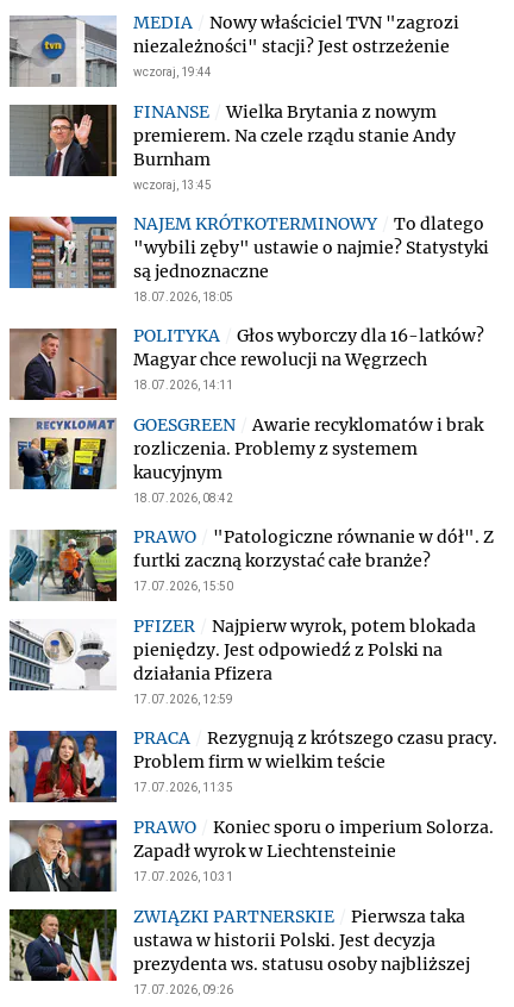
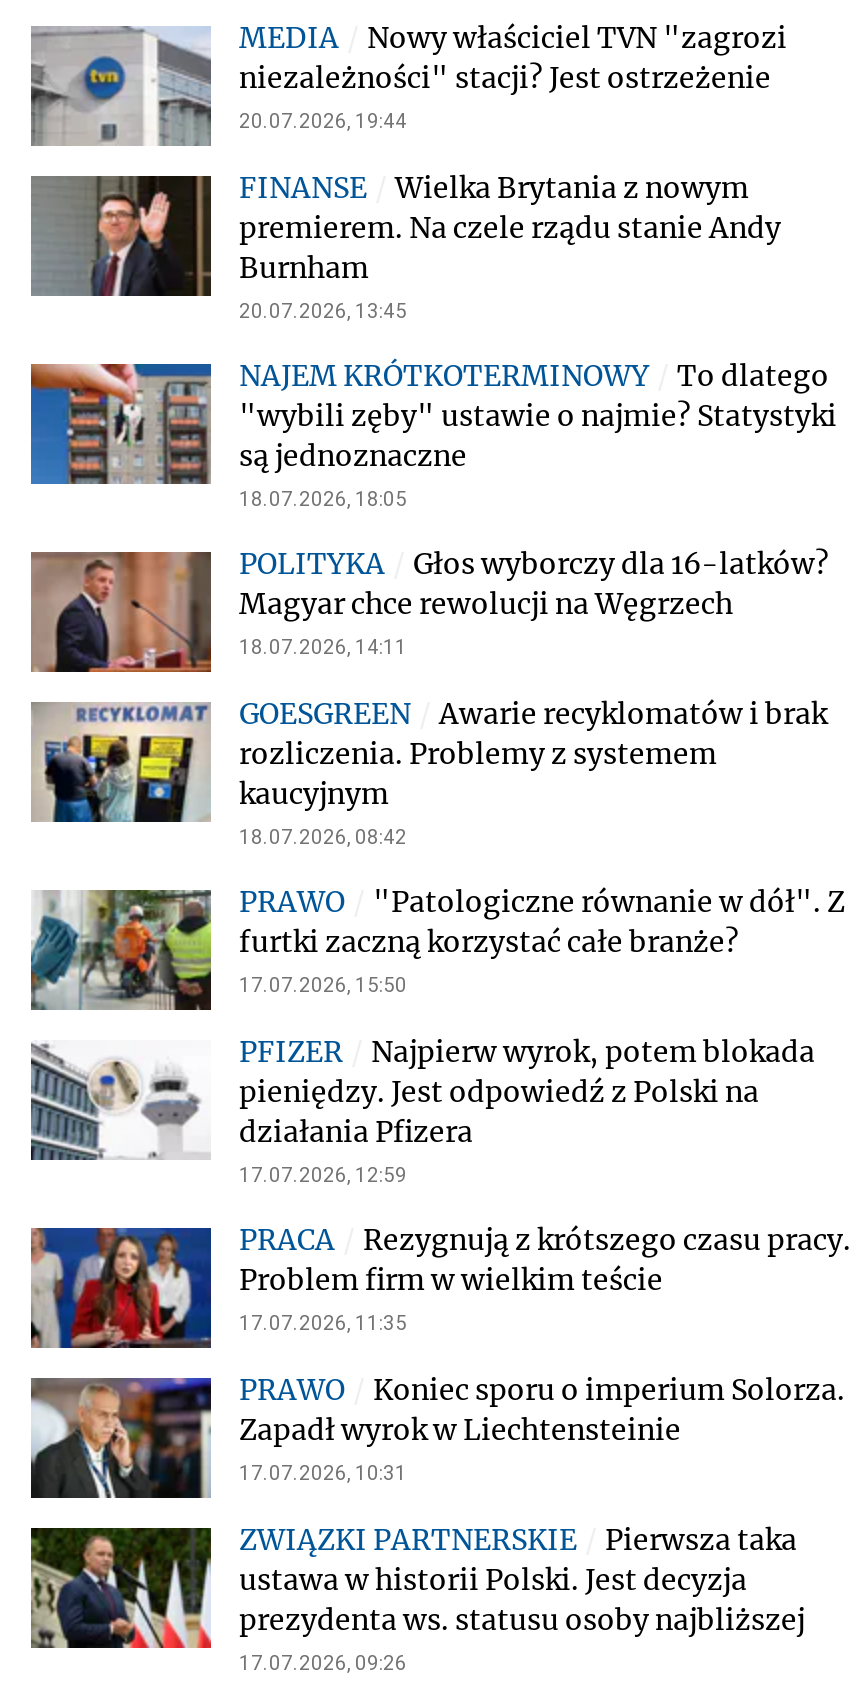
- wczoraj, 19:44
+ 20.07.2026, 19:44

- wczoraj, 13:45
+ 20.07.2026, 13:45
